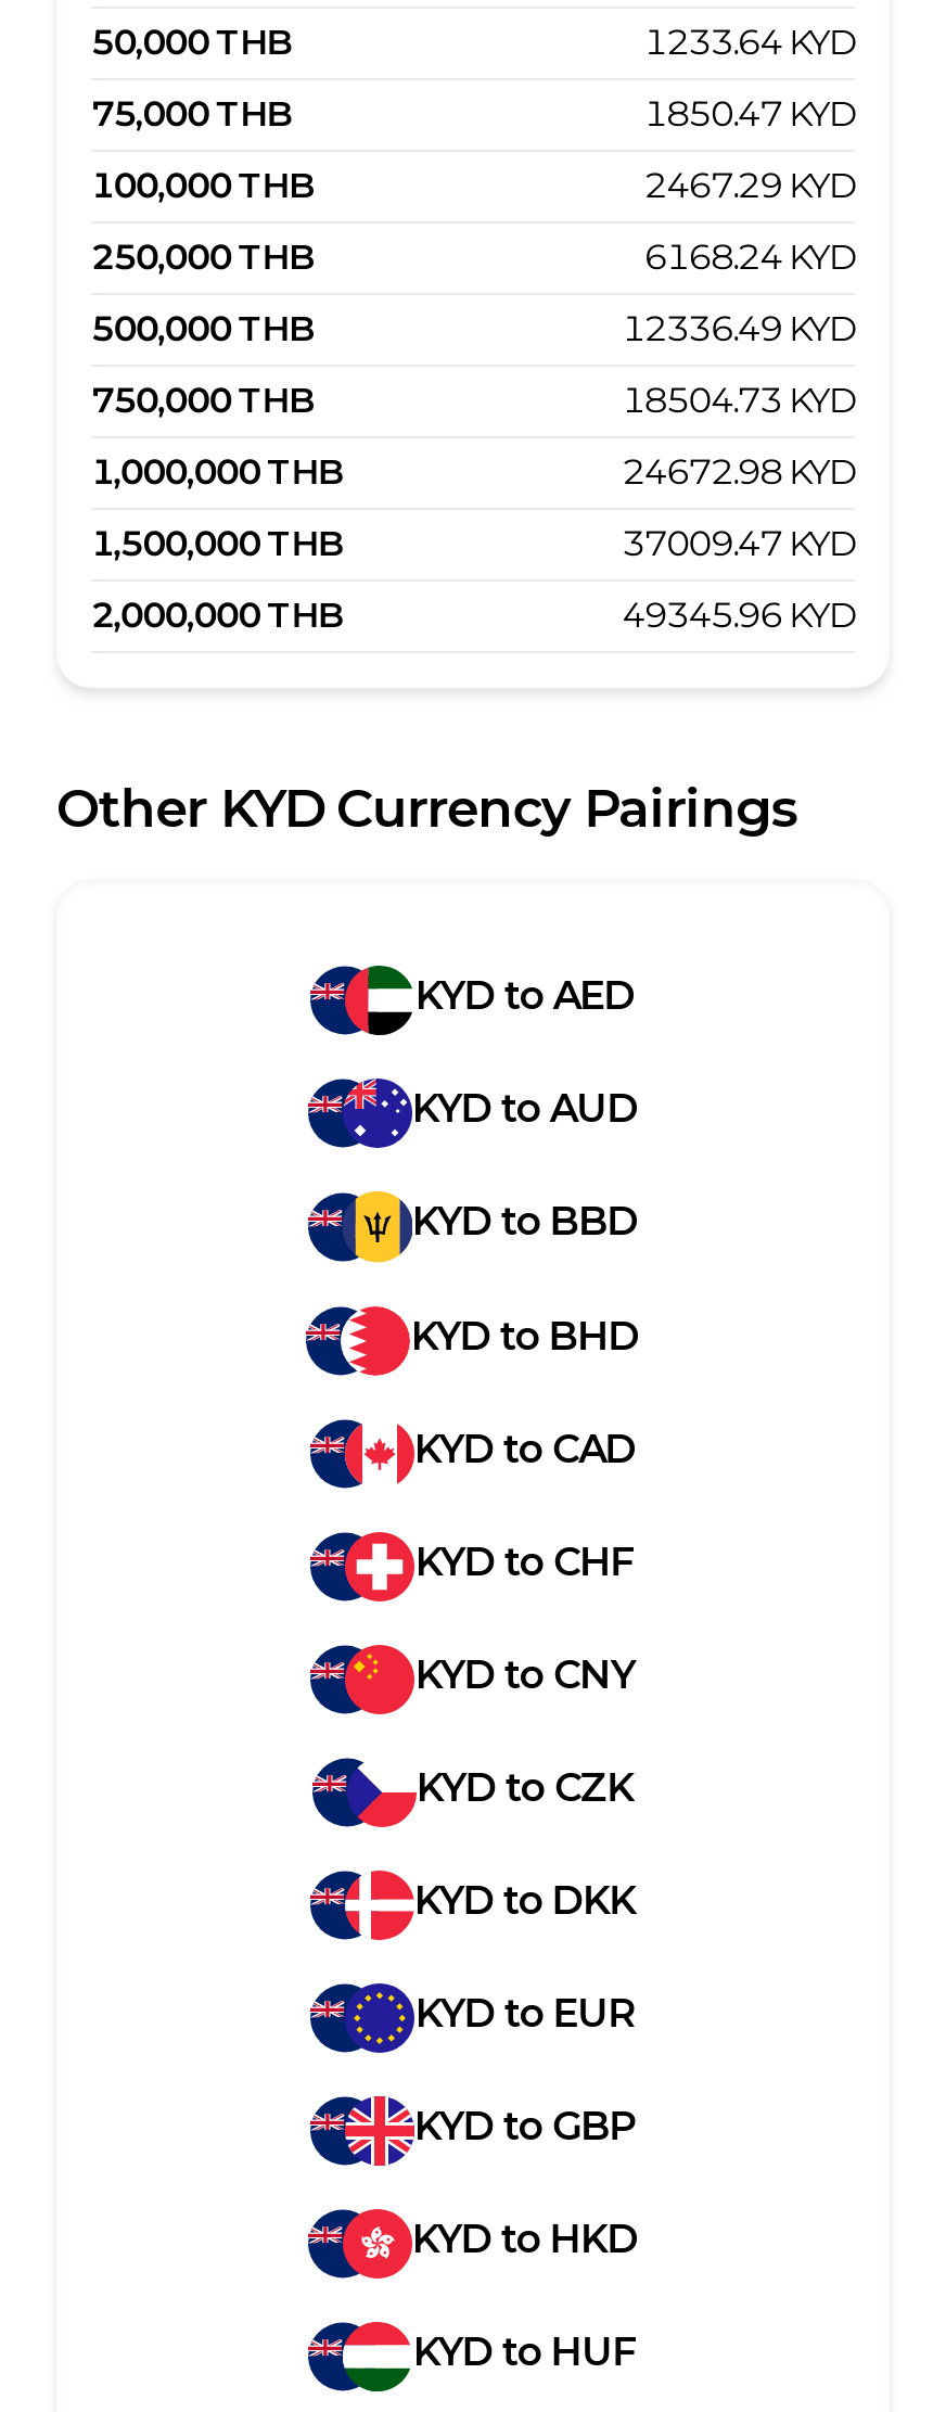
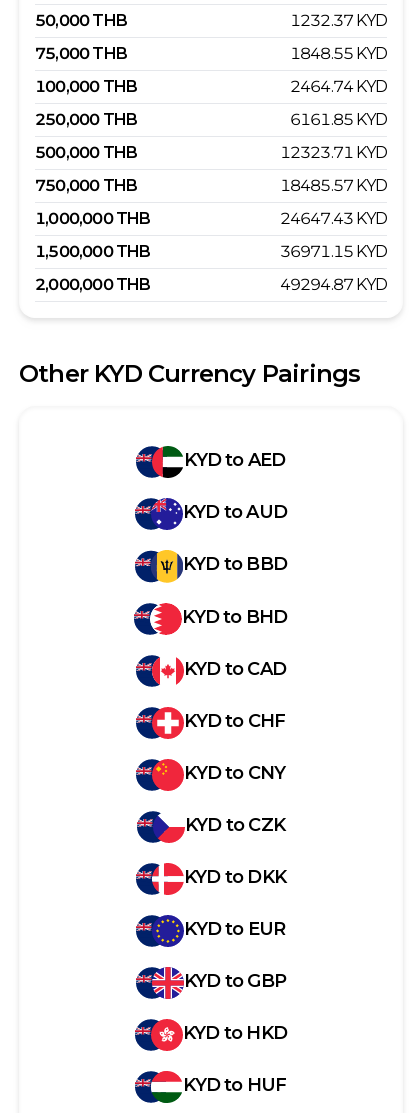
- 1233.64 KYD
+ 1232.37 KYD

- 1850.47 KYD
+ 1848.55 KYD

- 2467.29 KYD
+ 2464.74 KYD

- 6168.24 KYD
+ 6161.85 KYD

- 12336.49 KYD
+ 12323.71 KYD

- 18504.73 KYD
+ 18485.57 KYD

- 24672.98 KYD
+ 24647.43 KYD

- 37009.47 KYD
+ 36971.15 KYD

- 49345.96 KYD
+ 49294.87 KYD
